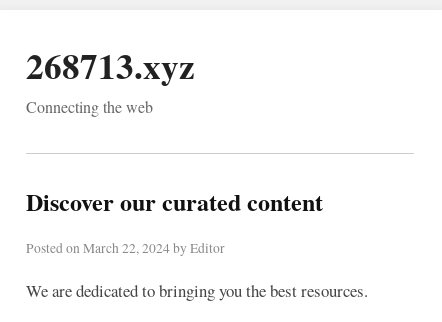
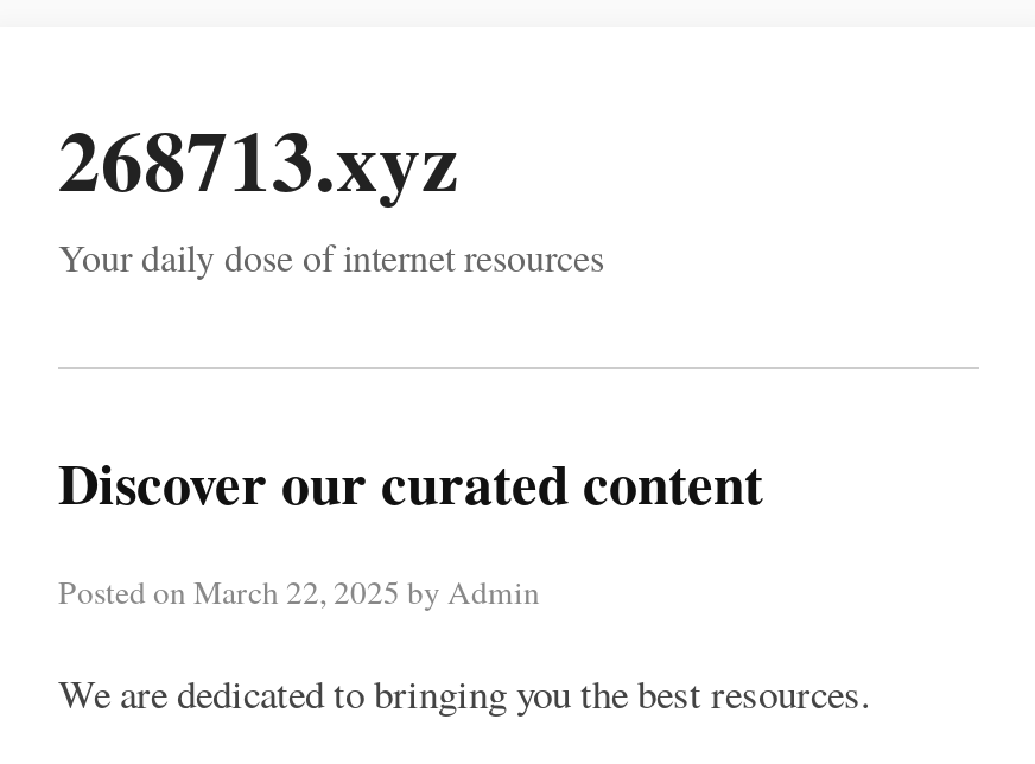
- Connecting the web
+ Your daily dose of internet resources

- Posted on March 22, 2024 by Editor
+ Posted on March 22, 2025 by Admin
